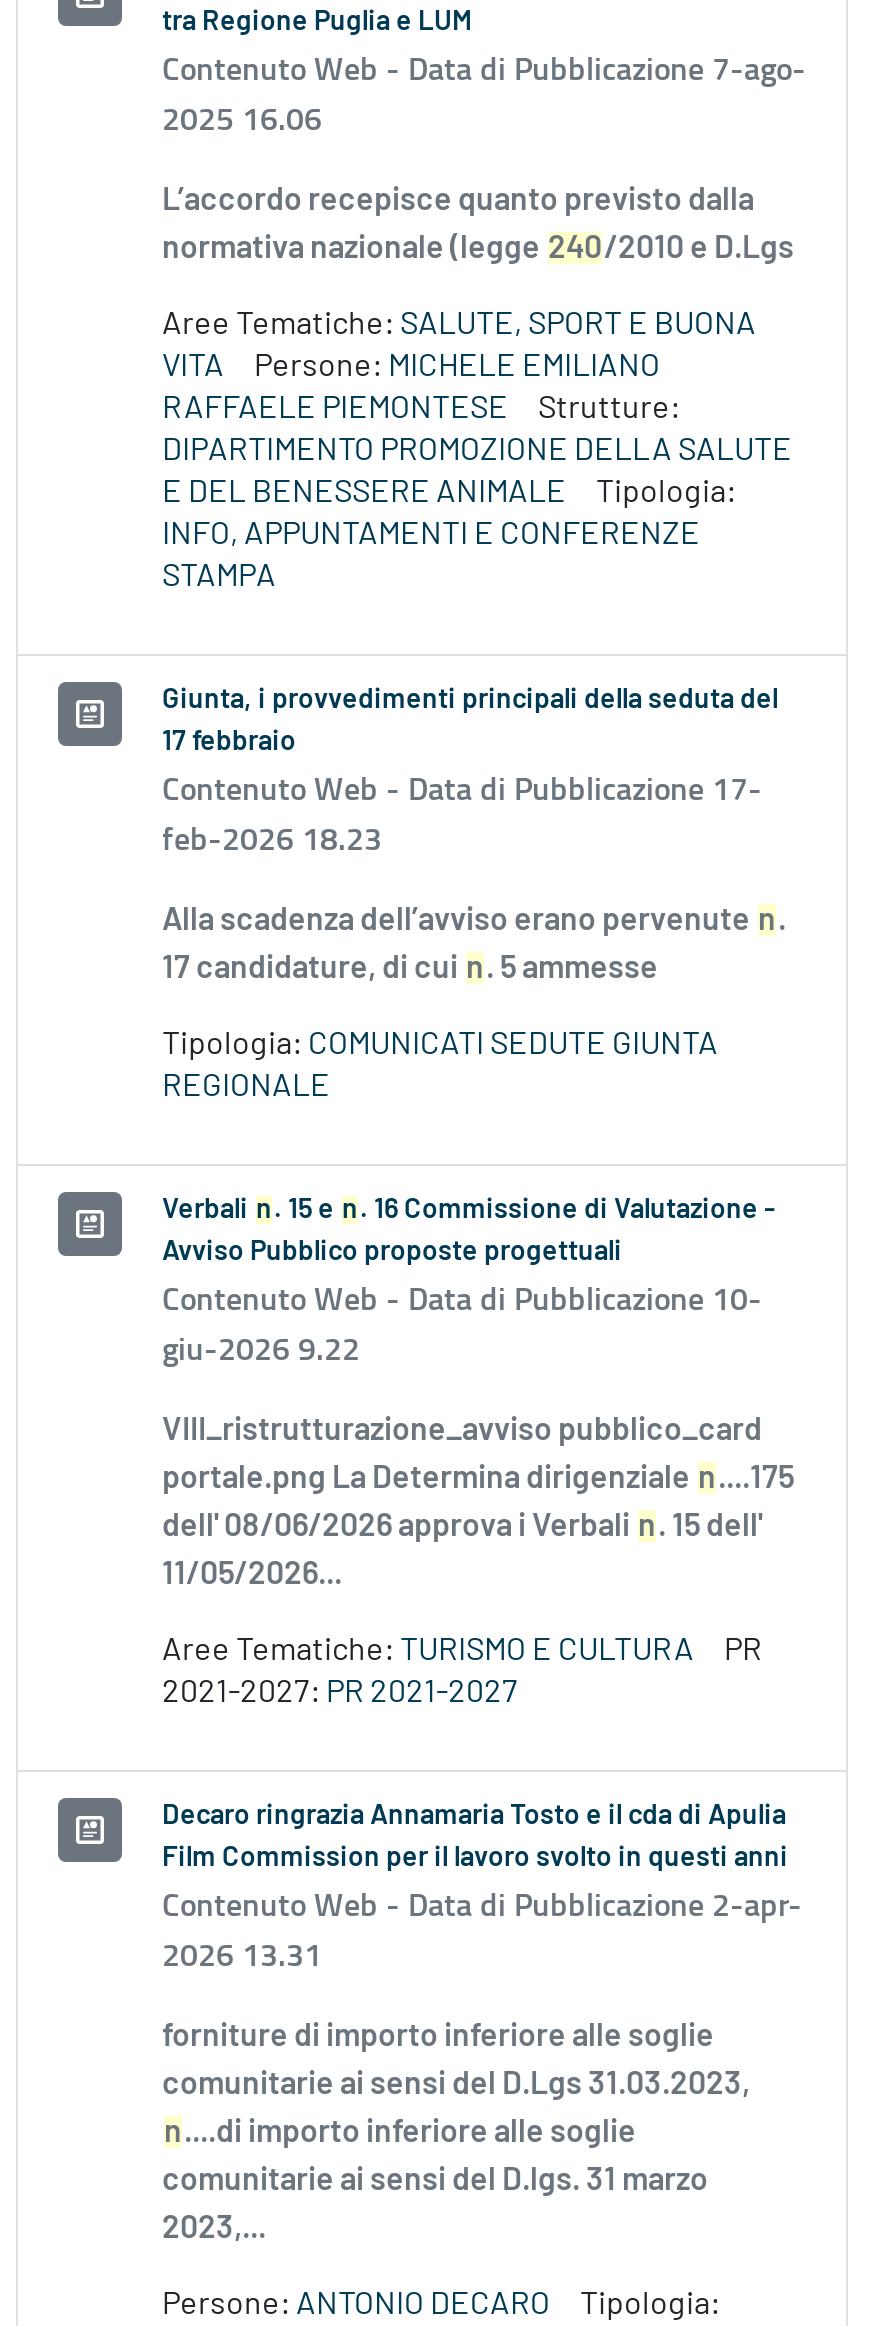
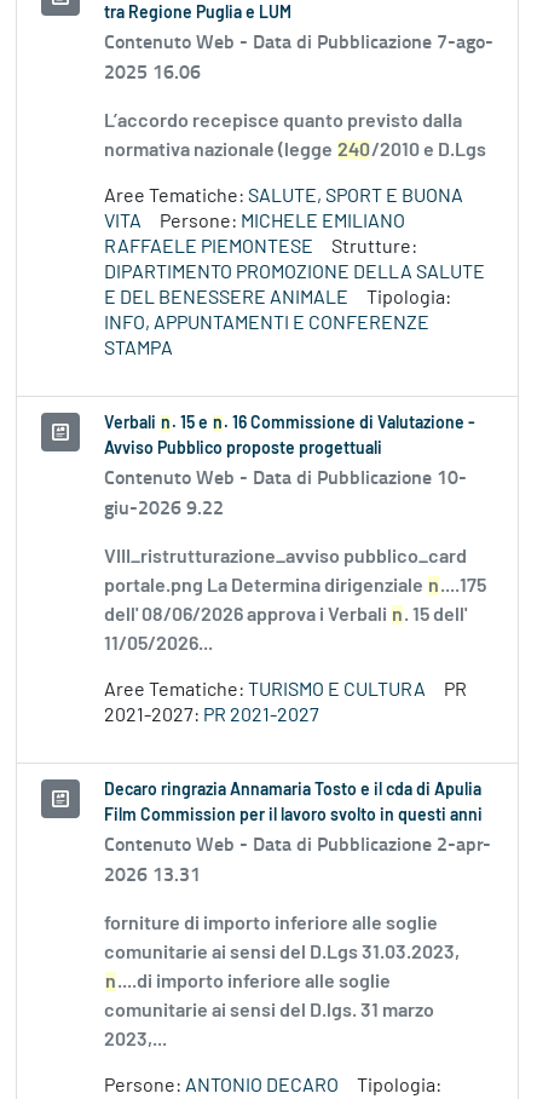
- Giunta, i provvedimenti principali della seduta del
- 17 febbraio
- Contenuto Web - Data di Pubblicazione 17-
- feb-2026 18.23
- Alla scadenza dell’avviso erano pervenute n.
- 17 candidature, di cui n. 5 ammesse
- Tipologia: COMUNICATI SEDUTE GIUNTA
- REGIONALE
